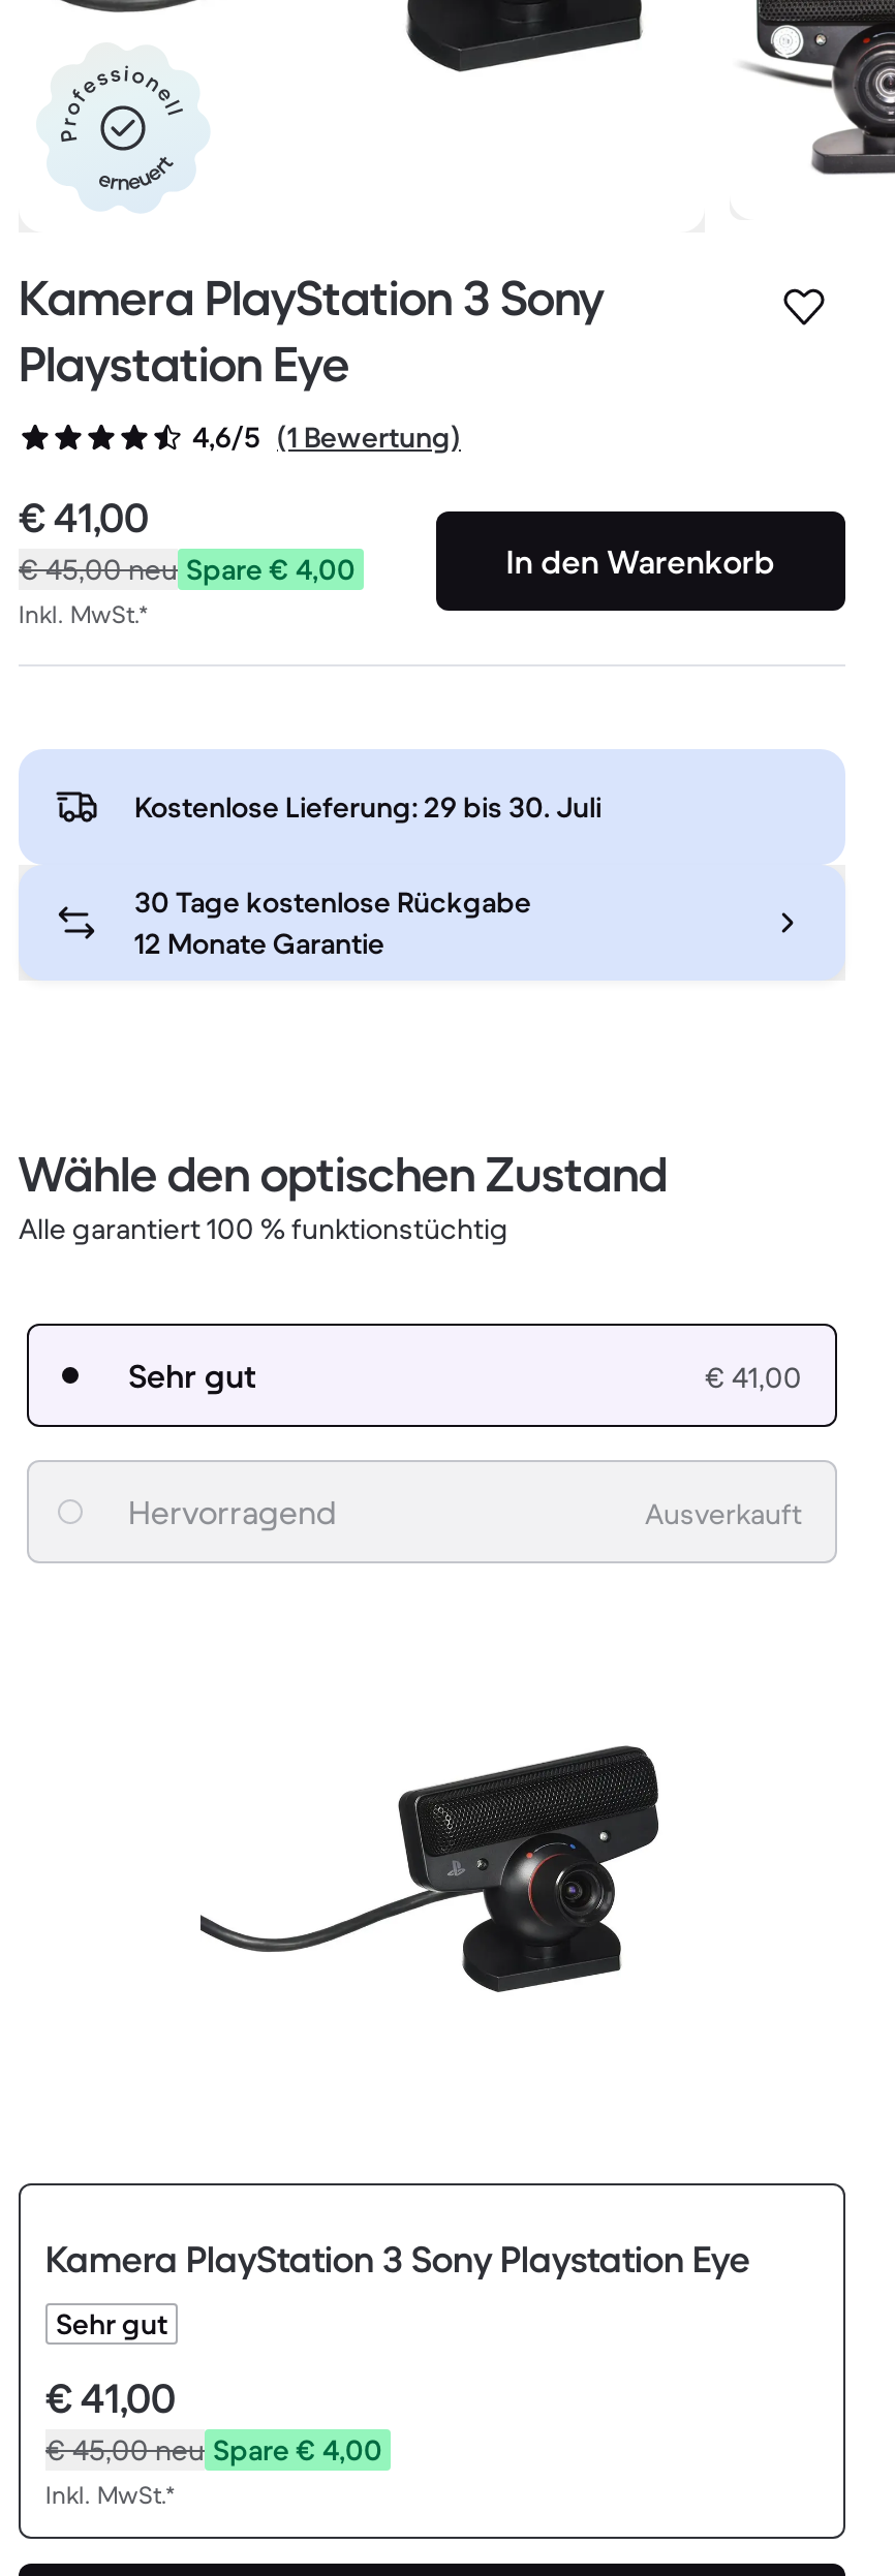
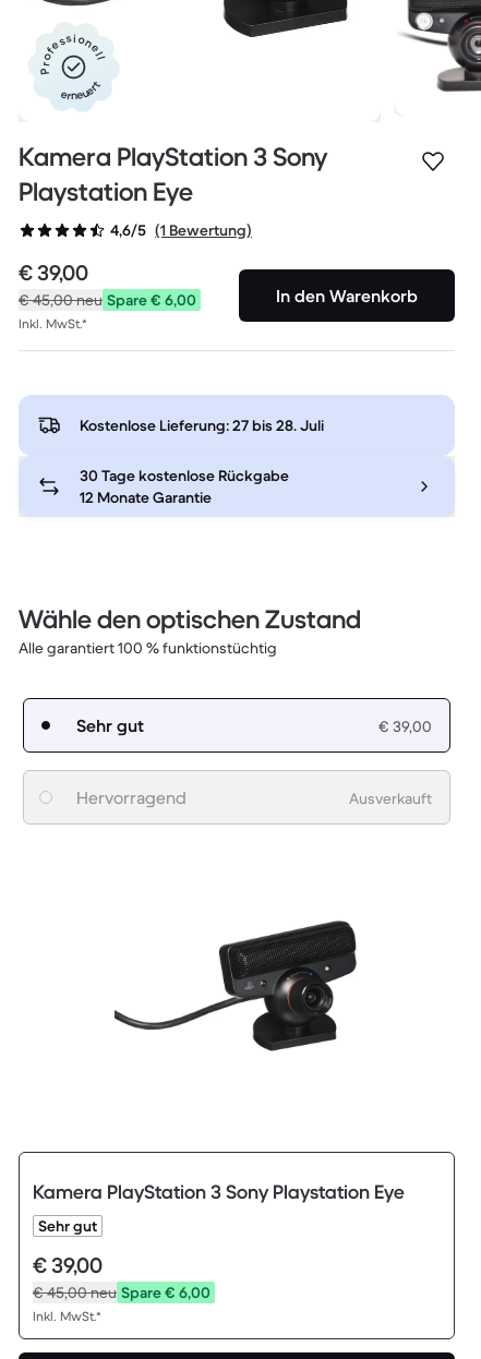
- € 41,00
+ € 39,00

- € 45,00neu Spare € 4,00
+ € 45,00neu Spare € 6,00

- Kostenlose Lieferung: 29 bis 30. Juli
+ Kostenlose Lieferung: 27 bis 28. Juli

- € 41,00
+ € 39,00

- € 41,00
+ € 39,00

- € 45,00neu Spare € 4,00
+ € 45,00neu Spare € 6,00
